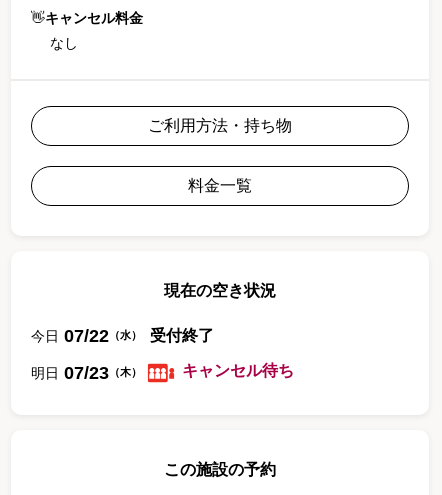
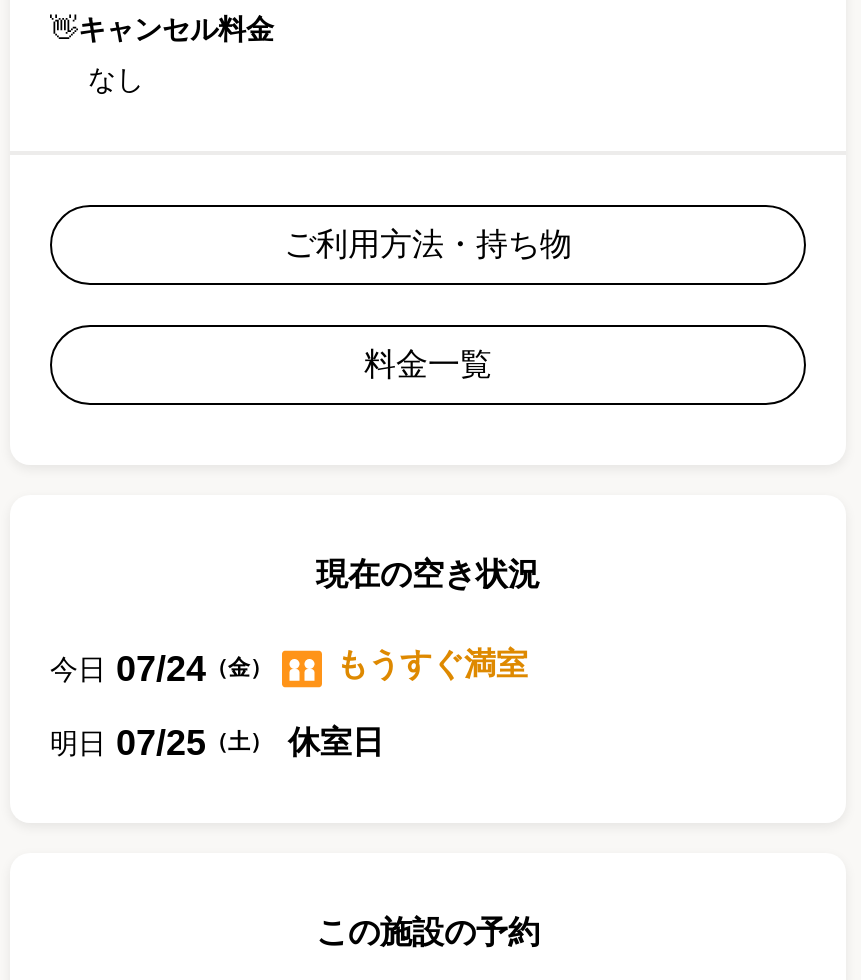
- 今日 07/22（水） 受付終了
+ 今日 07/24（金）
+ もうすぐ満室

- 明日 07/23（木）
- キャンセル待ち
+ 明日 07/25（土） 休室日
